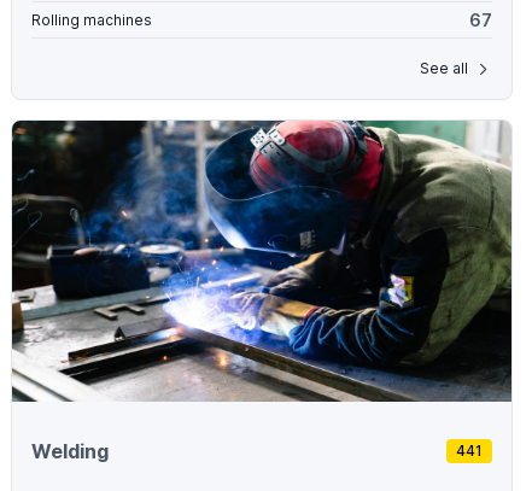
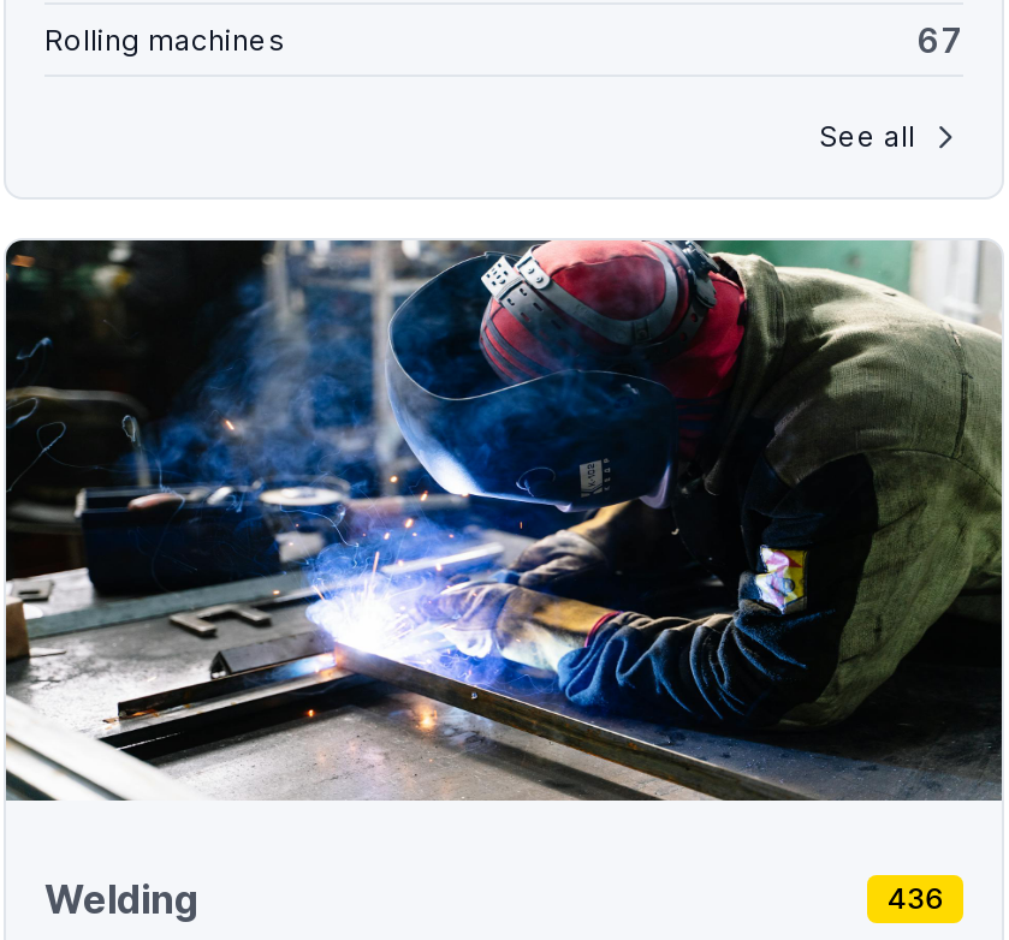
- 441
+ 436
